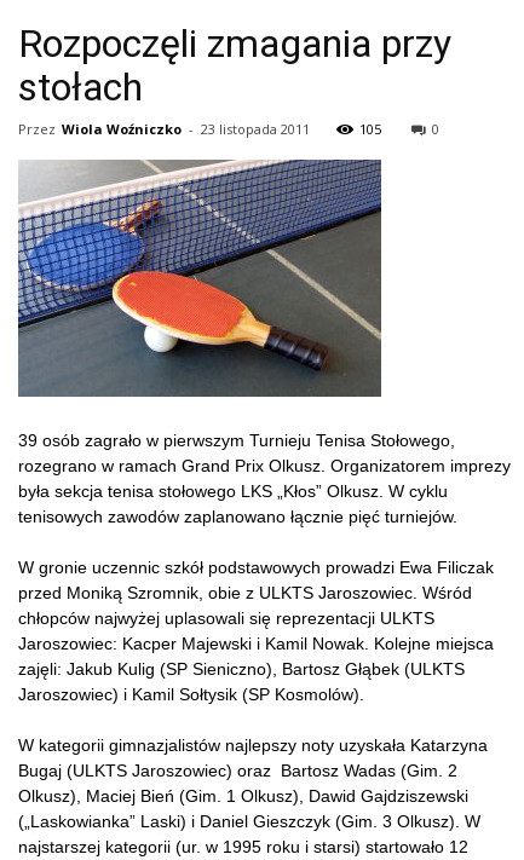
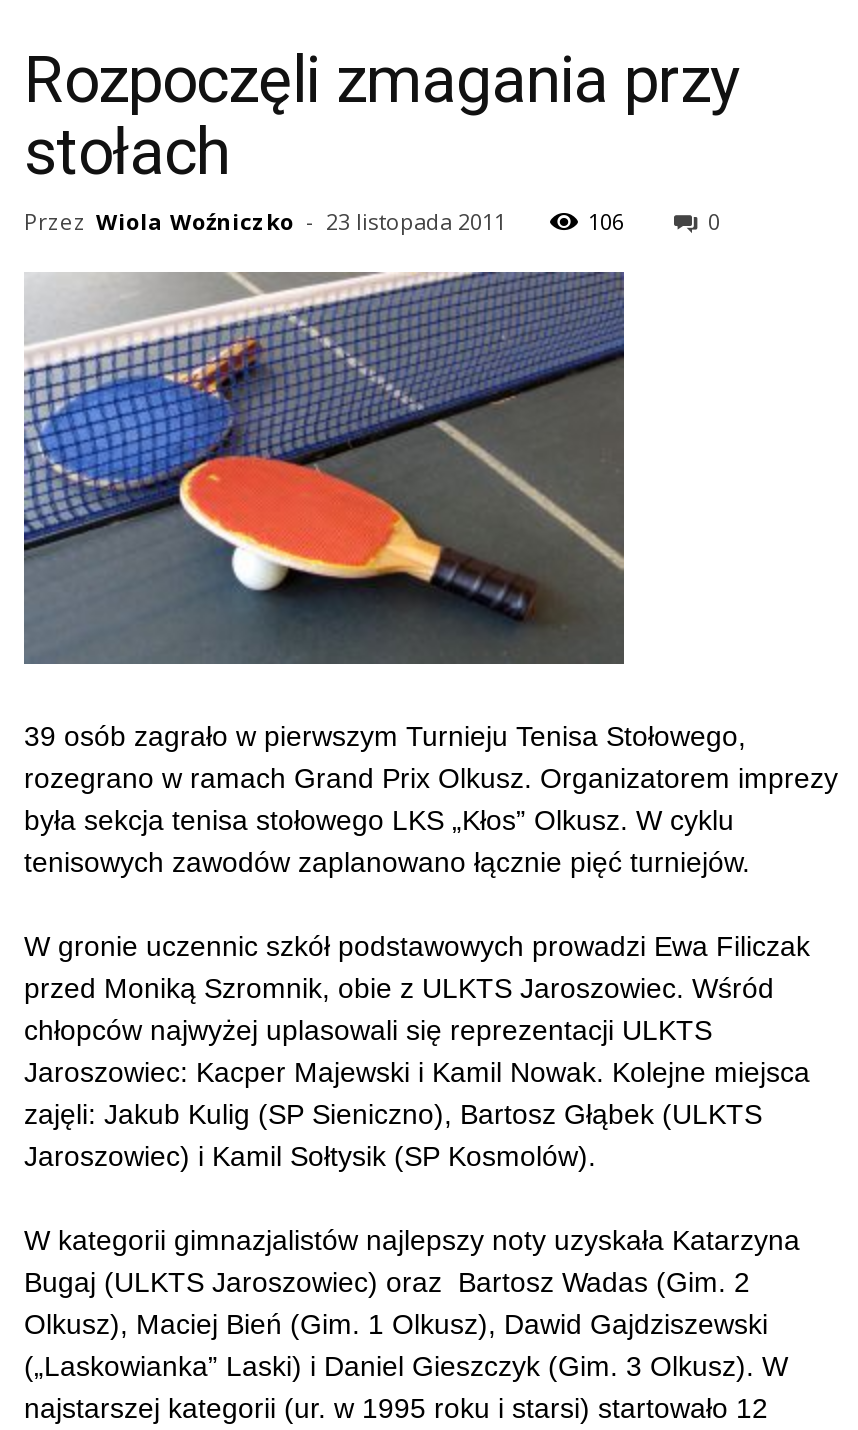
- 105
+ 106
